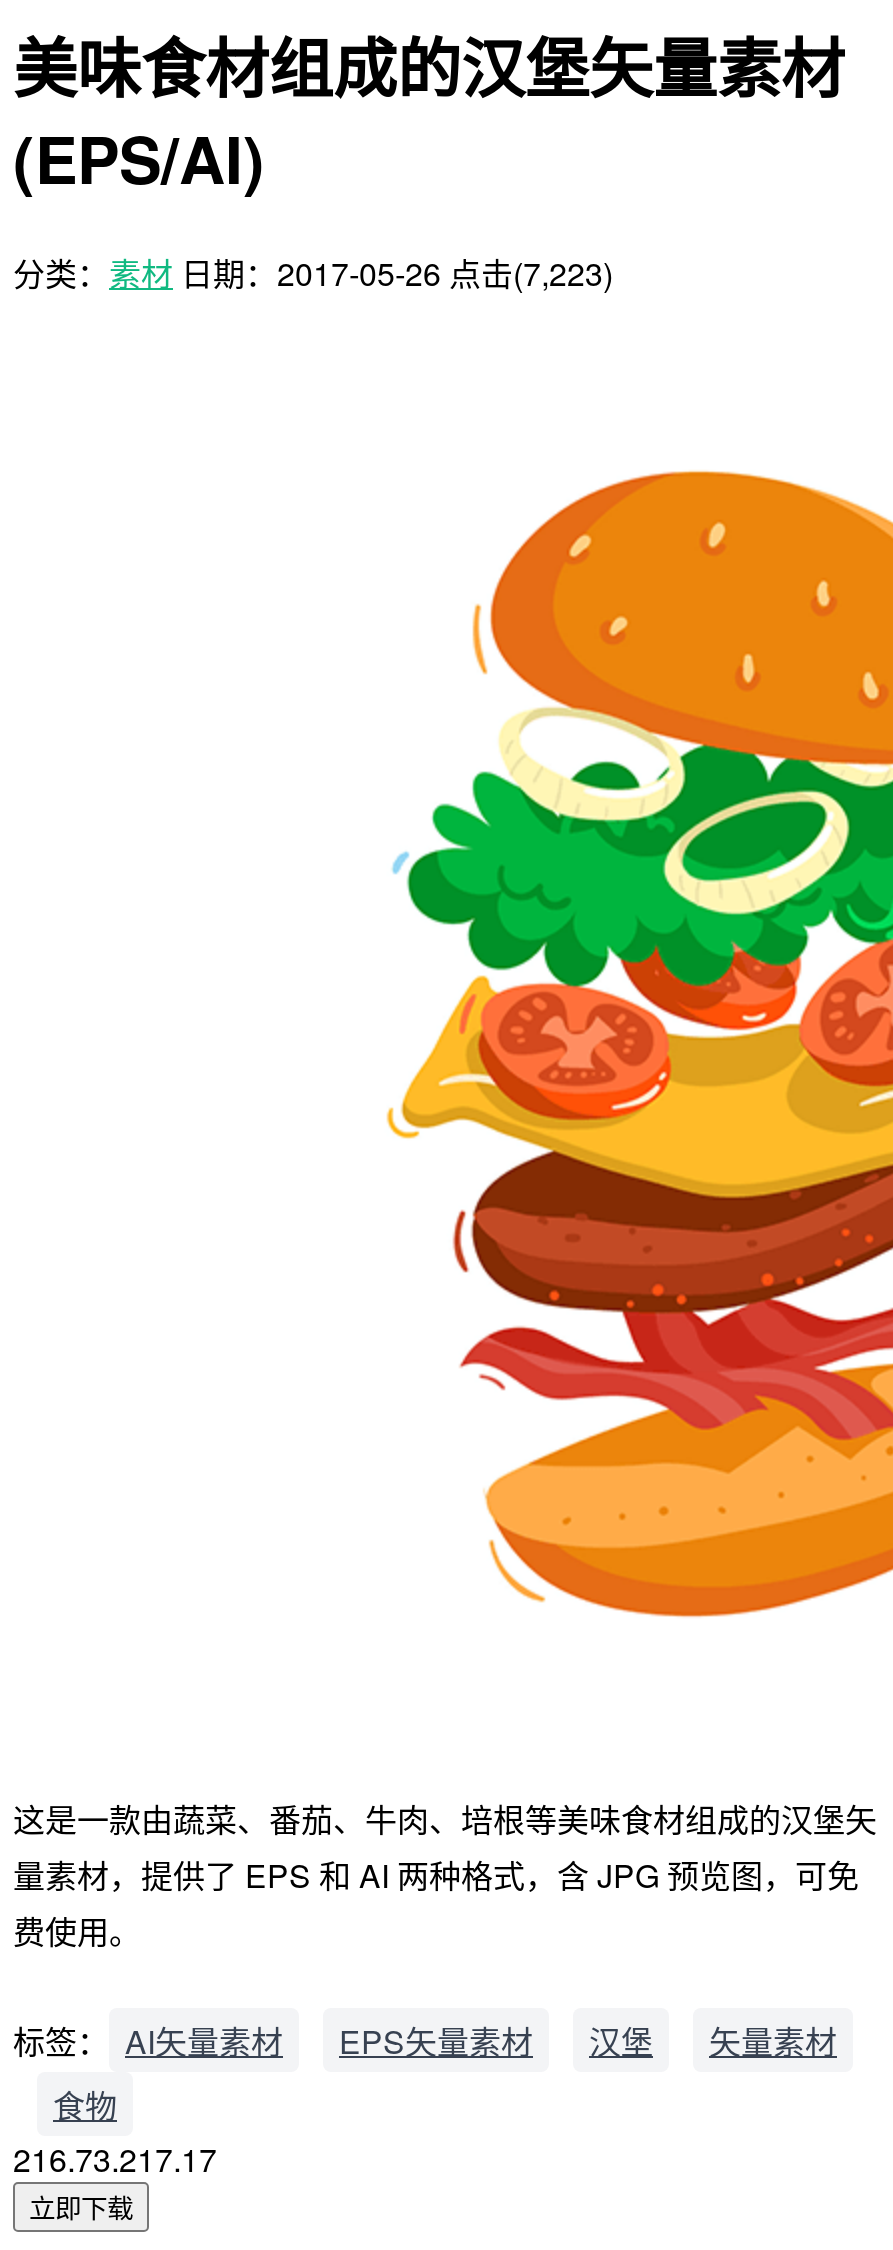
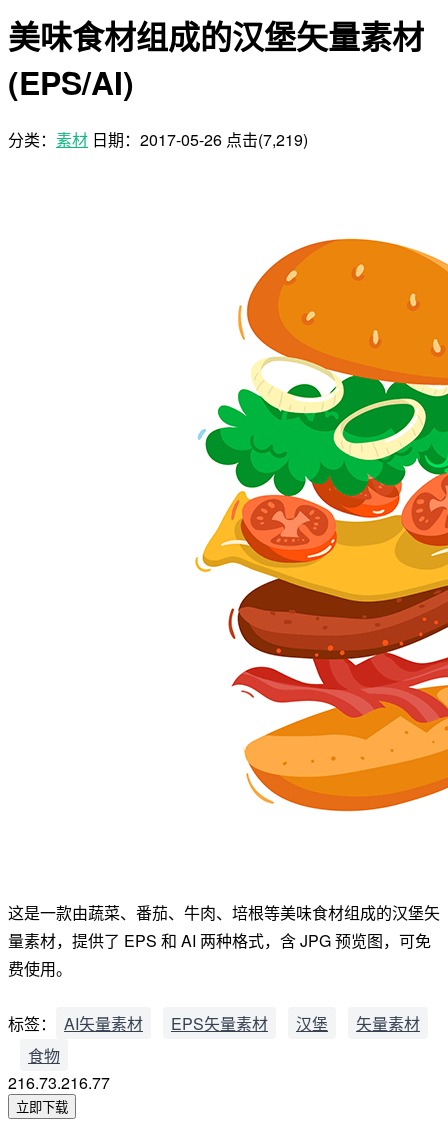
- 分类：素材 日期：2017-05-26 点击(7,223)
+ 分类：素材 日期：2017-05-26 点击(7,219)

- 216.73.217.17
+ 216.73.216.77
